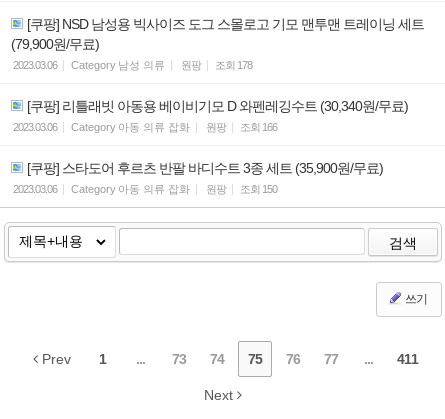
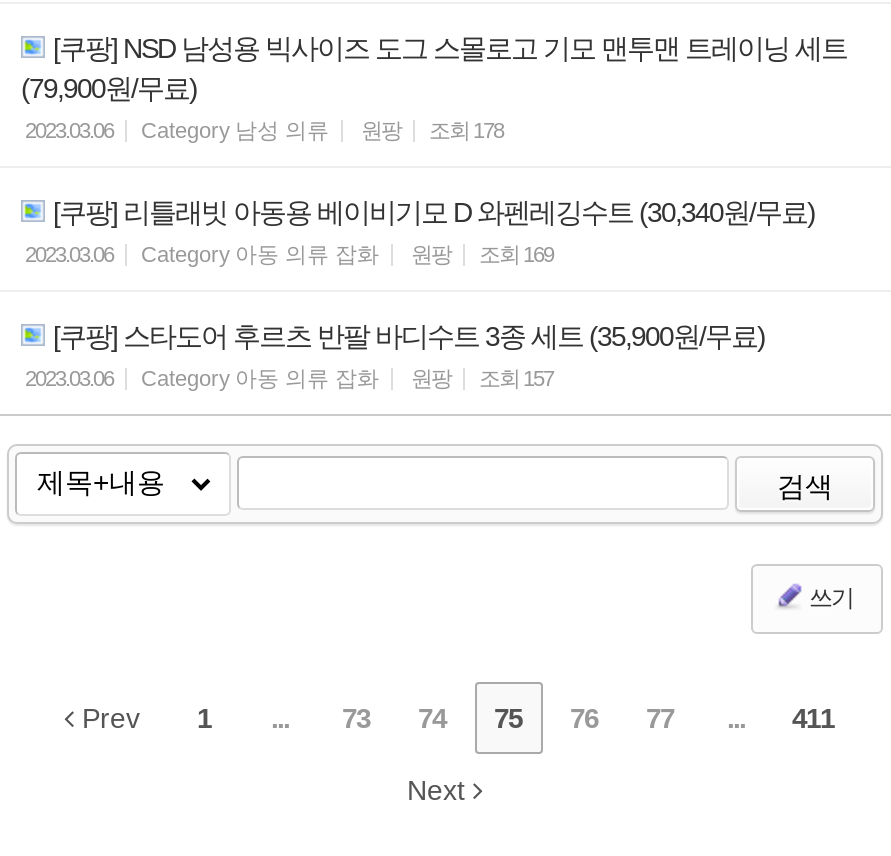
- 2023.03.06 Category 아동 의류 잡화 원팡 조회 166
+ 2023.03.06 Category 아동 의류 잡화 원팡 조회 169

- 2023.03.06 Category 아동 의류 잡화 원팡 조회 150
+ 2023.03.06 Category 아동 의류 잡화 원팡 조회 157
